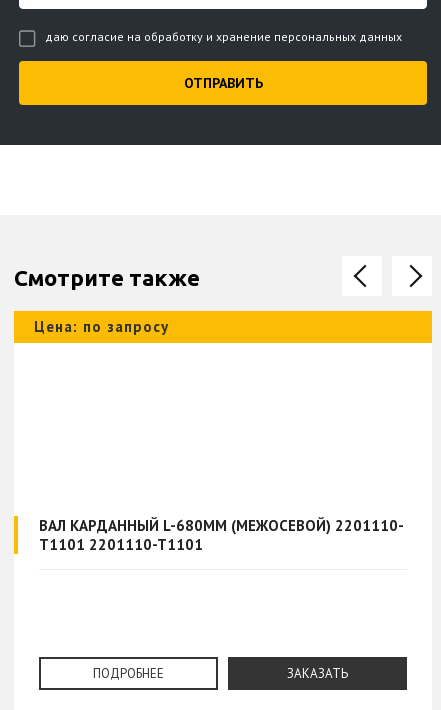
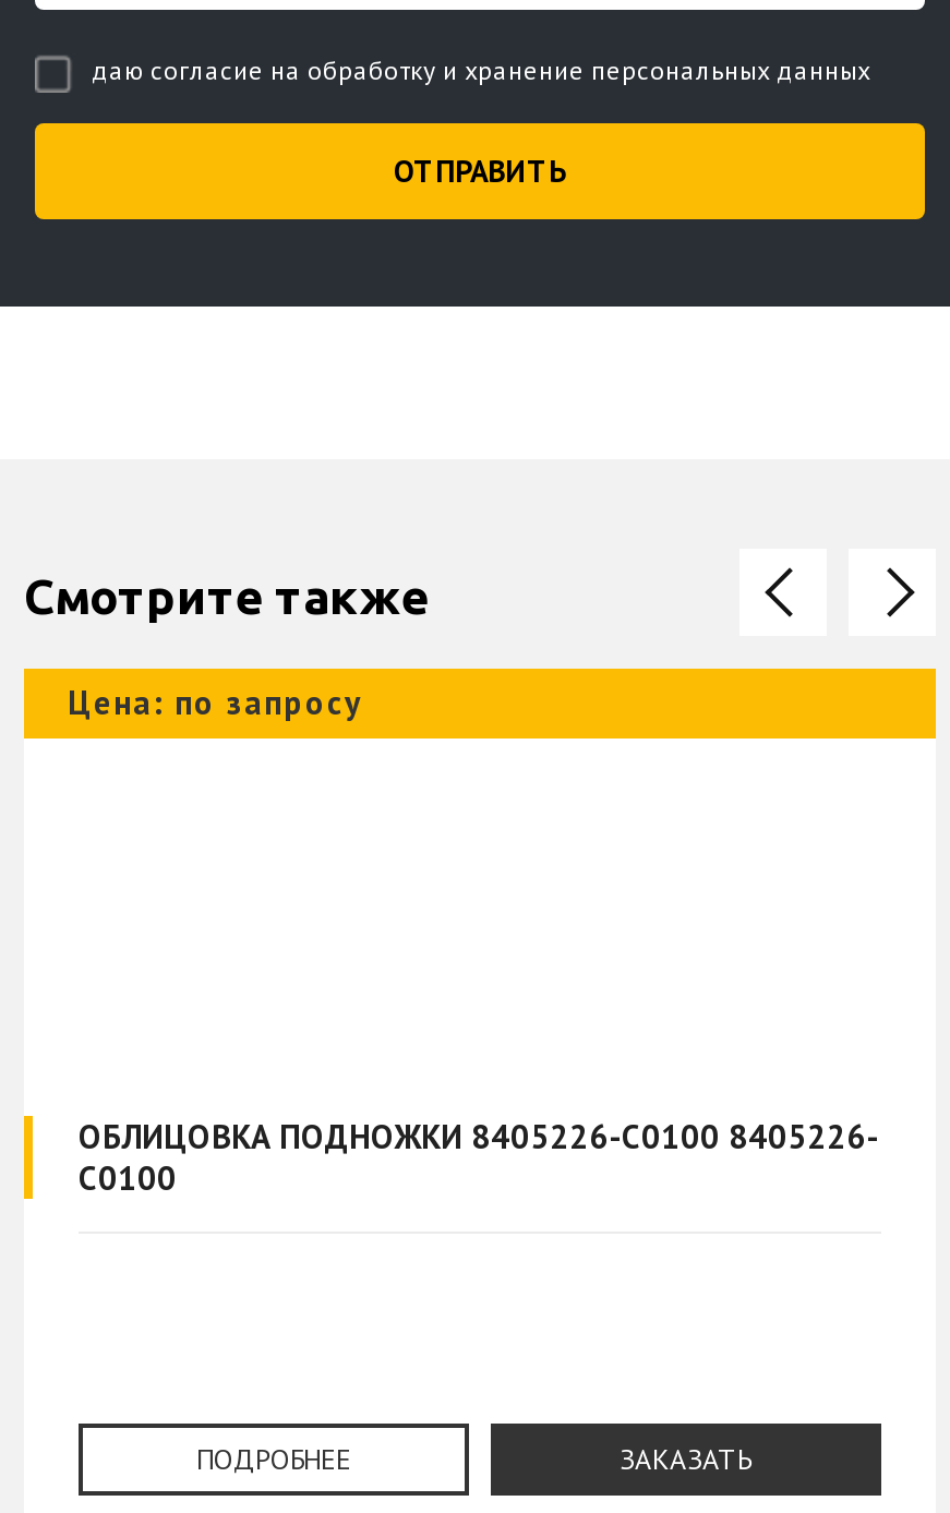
- ВАЛ КАРДАННЫЙ L-680MM (МЕЖОСЕВОЙ) 2201110-
- T1101 2201110-T1101
+ ОБЛИЦОВКА ПОДНОЖКИ 8405226-C0100 8405226-
+ C0100
